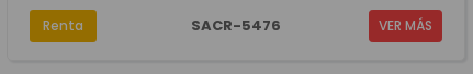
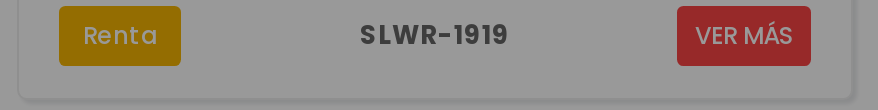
- SACR-5476
+ SLWR-1919
